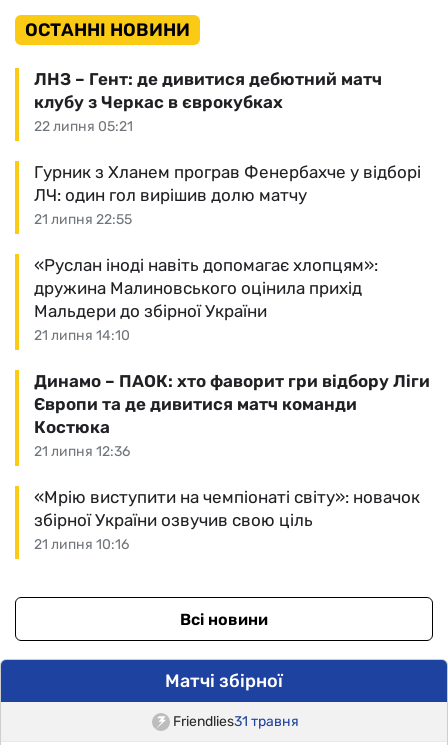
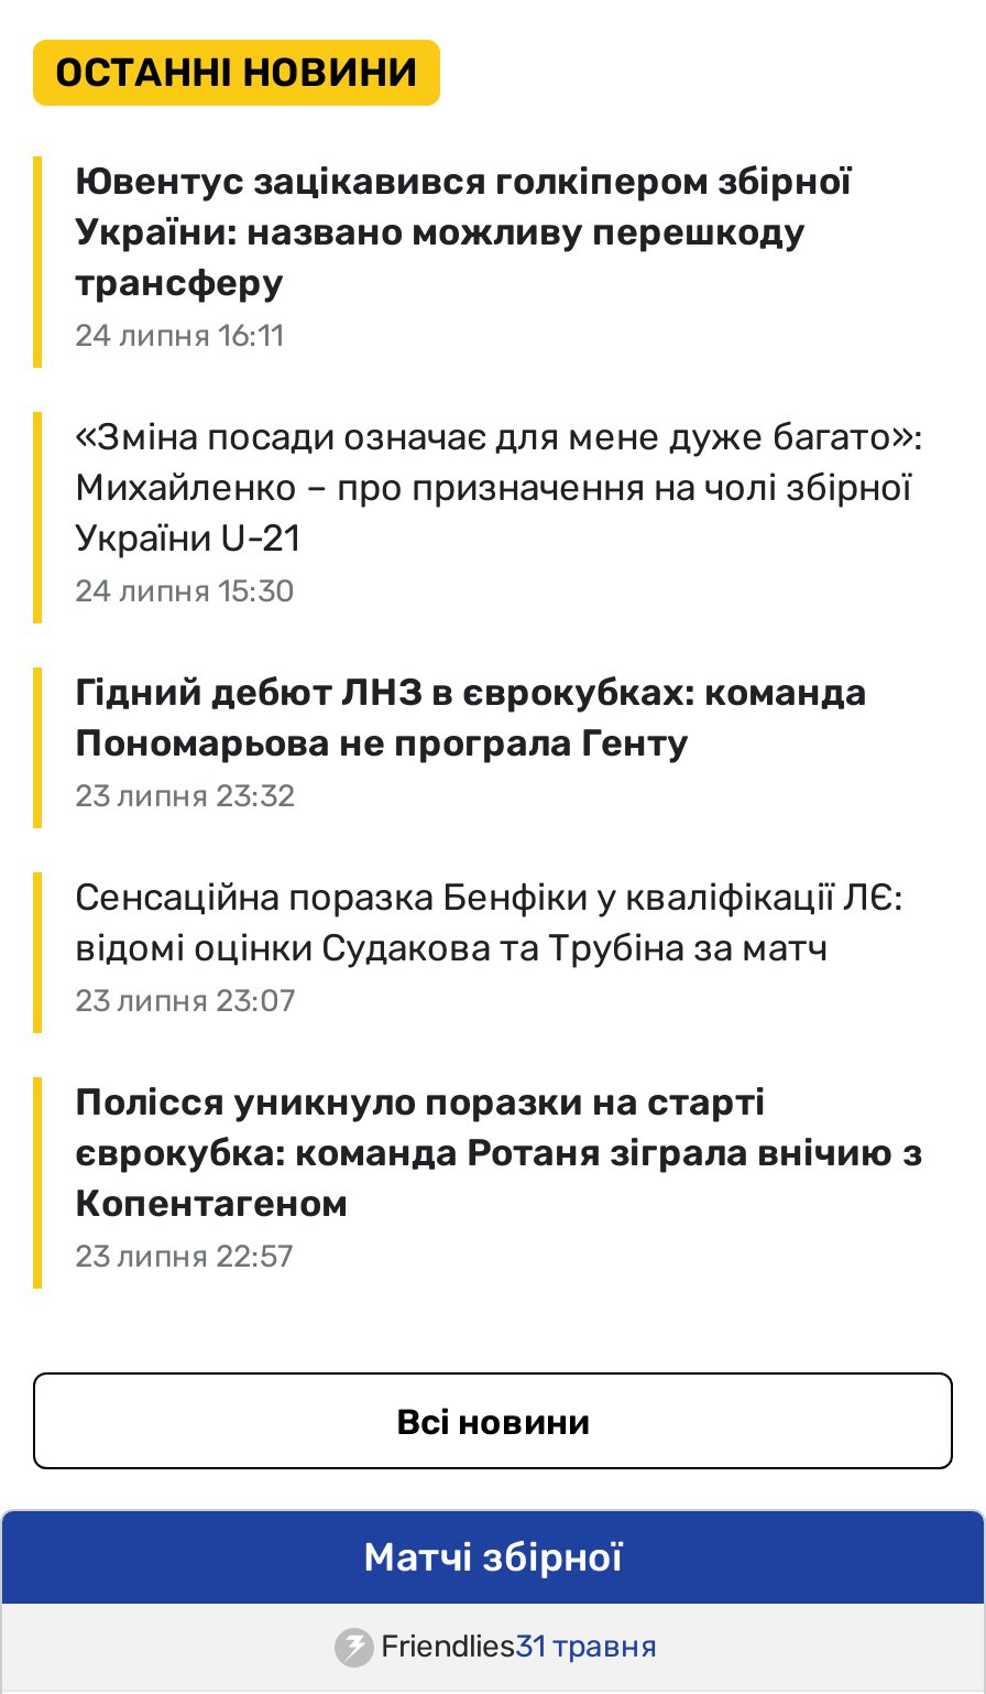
- ЛНЗ – Гент: де дивитися дебютний матч
- клубу з Черкас в єврокубках
+ Ювентус зацікавився голкіпером збірної
+ України: названо можливу перешкоду
+ трансферу

- 22 липня 05:21
+ 24 липня 16:11

- Гурник з Хланем програв Фенербахче у відборі
- ЛЧ: один гол вирішив долю матчу
+ «Зміна посади означає для мене дуже багато»:
+ Михайленко – про призначення на чолі збірної
+ України U-21

- 21 липня 22:55
+ 24 липня 15:30

- «Руслан іноді навіть допомагає хлопцям»:
- дружина Малиновського оцінила прихід
- Мальдери до збірної України
+ Гідний дебют ЛНЗ в єврокубках: команда
+ Пономарьова не програла Генту

- 21 липня 14:10
+ 23 липня 23:32

- Динамо – ПАОК: хто фаворит гри відбору Ліги
- Європи та де дивитися матч команди
- Костюка
+ Сенсаційна поразка Бенфіки у кваліфікації ЛЄ:
+ відомі оцінки Судакова та Трубіна за матч

- 21 липня 12:36
+ 23 липня 23:07

- «Мрію виступити на чемпіонаті світу»: новачок
- збірної України озвучив свою ціль
+ Полісся уникнуло поразки на старті
+ єврокубка: команда Ротаня зіграла внічию з
+ Копентагеном

- 21 липня 10:16
+ 23 липня 22:57
